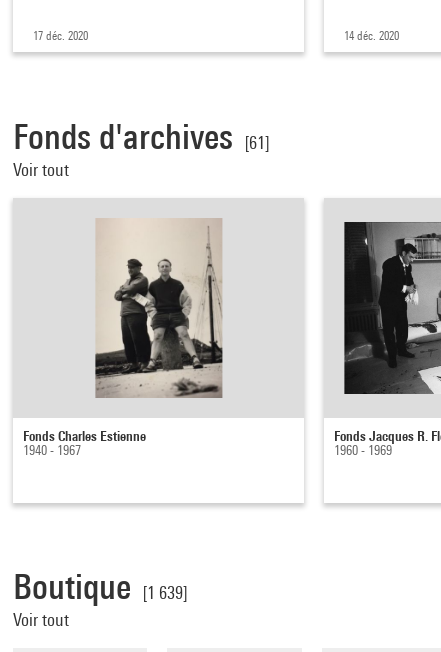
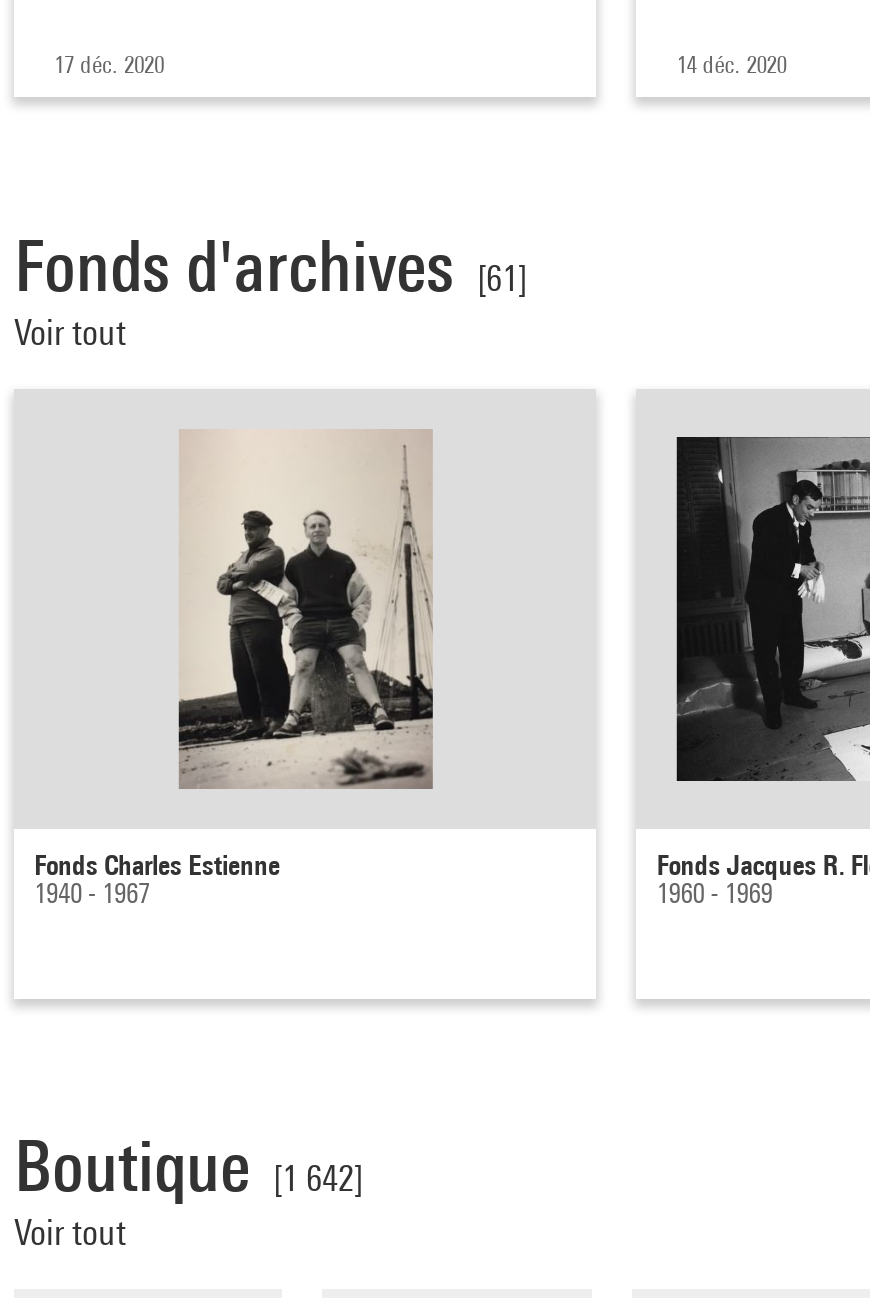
- Boutique [1 639]
+ Boutique [1 642]
